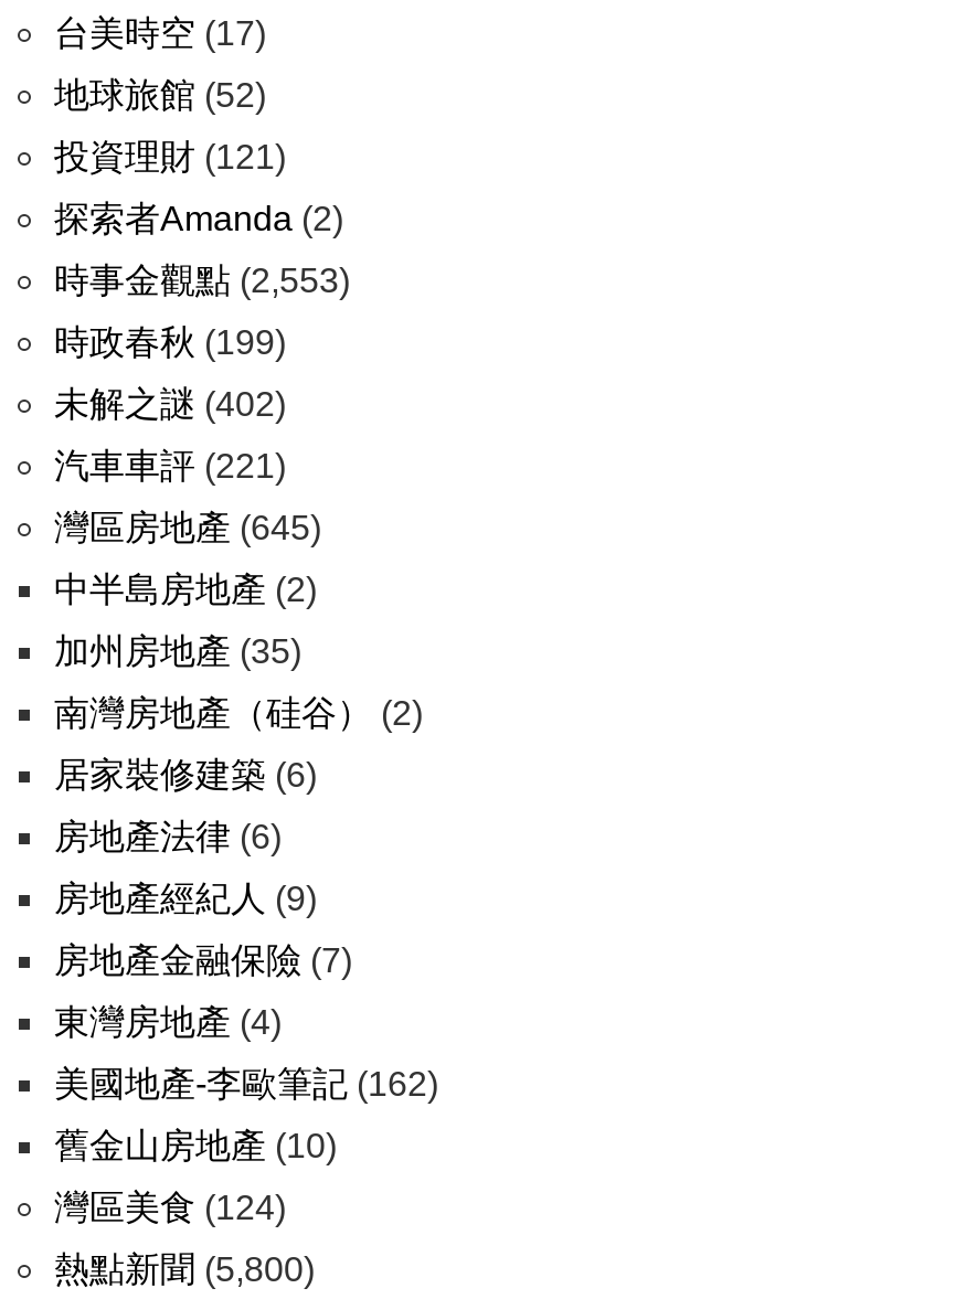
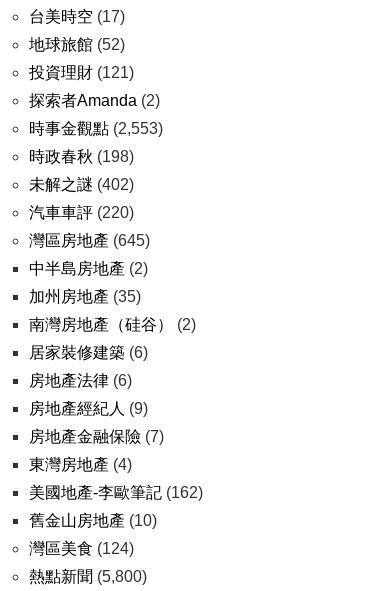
- 時政春秋(199)
+ 時政春秋(198)

- 汽車車評(221)
+ 汽車車評(220)
